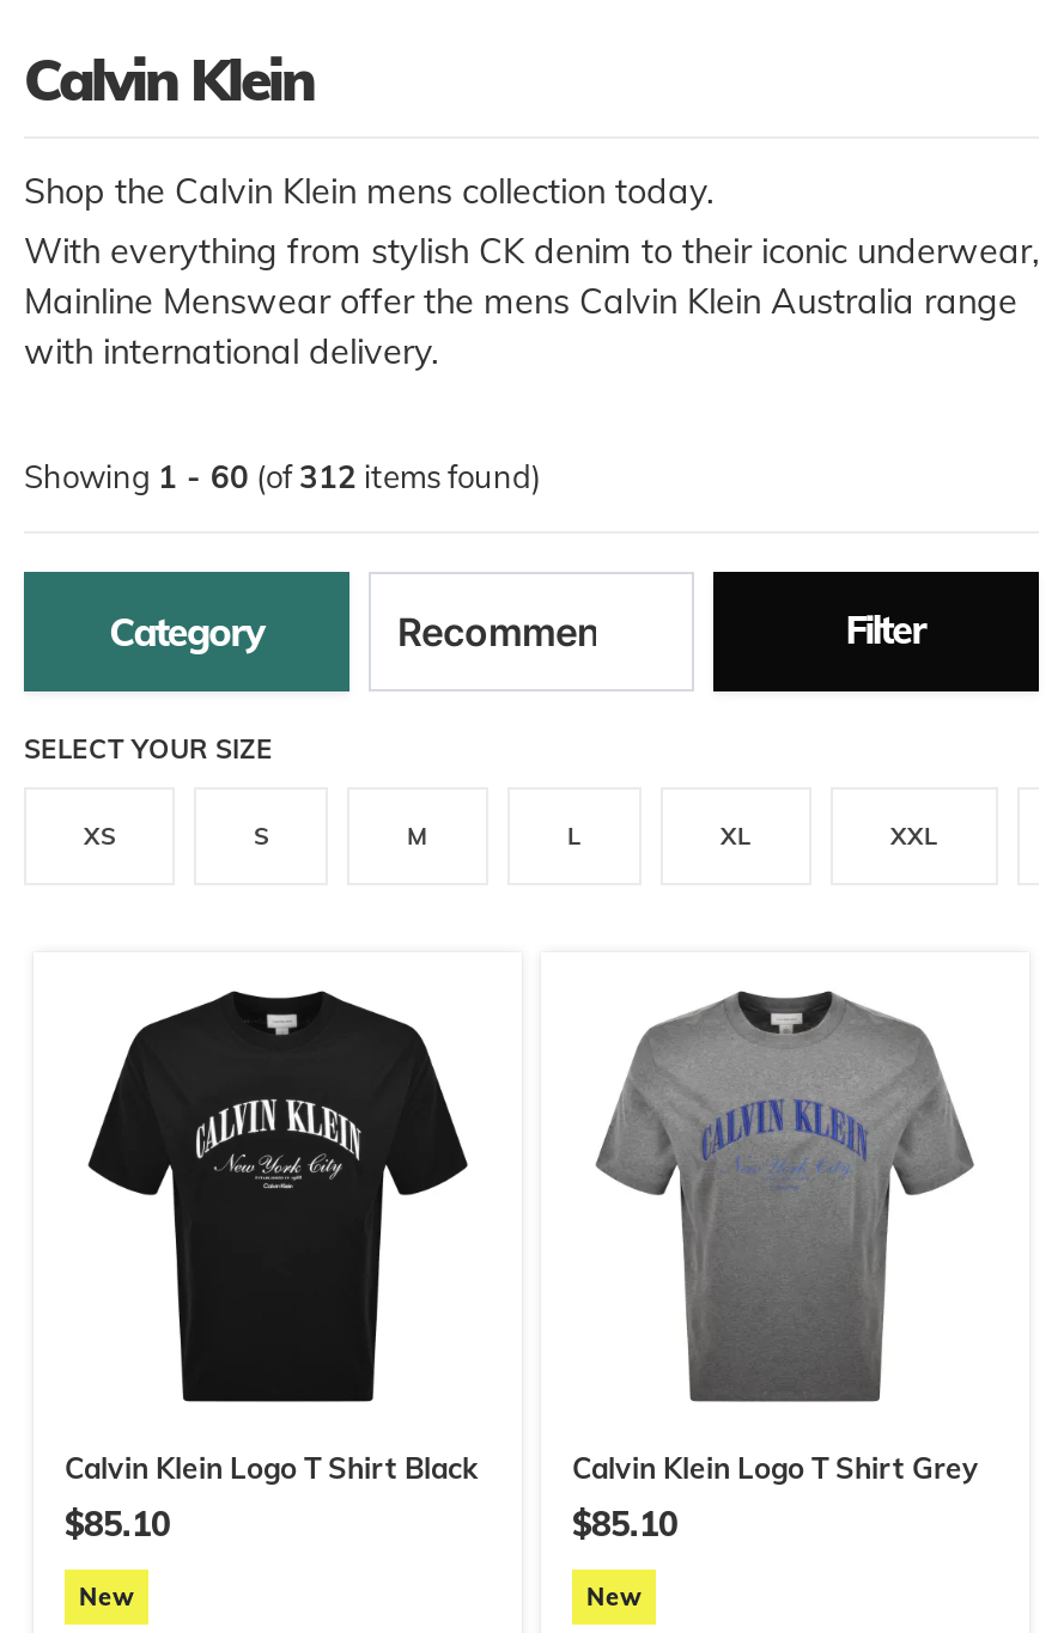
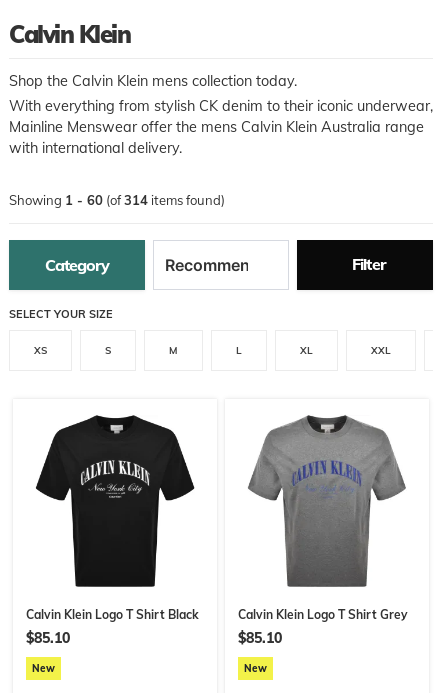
- Showing 1 - 60 (of 312 items found)
+ Showing 1 - 60 (of 314 items found)
